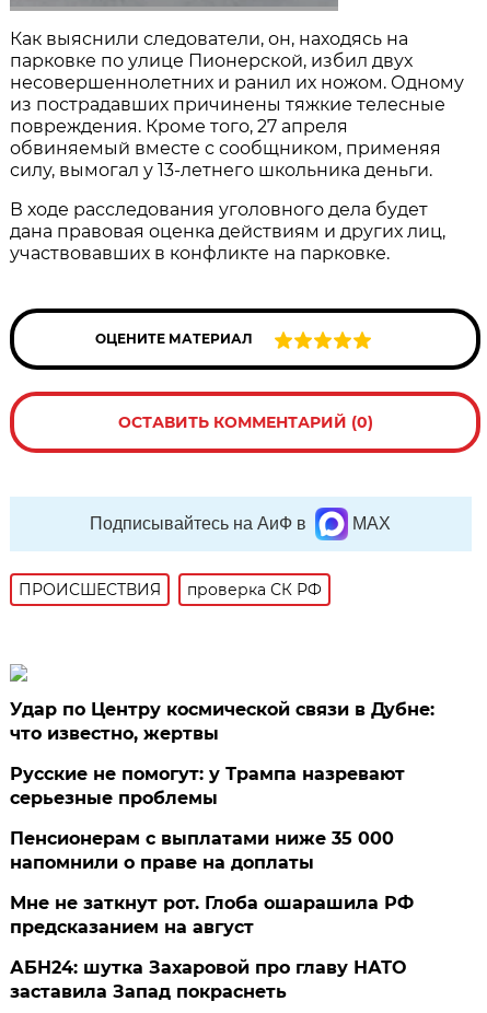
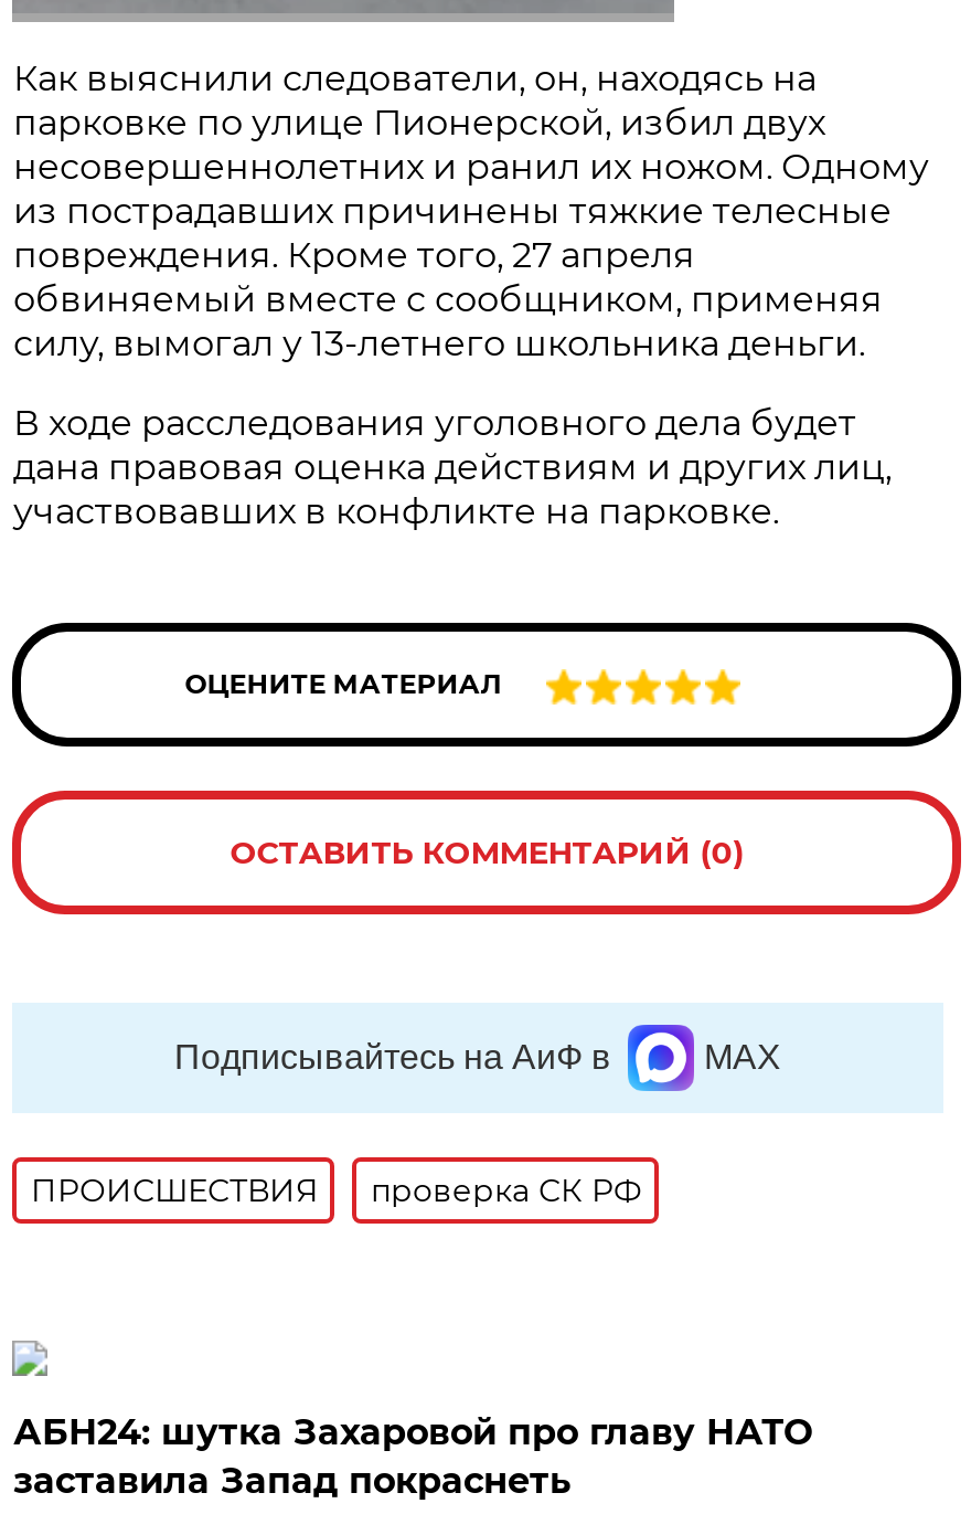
- Удар по Центру космической связи в Дубне:
- что известно, жертвы
- Русские не помогут: у Трампа назревают
- серьезные проблемы
- Пенсионерам с выплатами ниже 35 000
- напомнили о праве на доплаты
- Мне не заткнут рот. Глоба ошарашила РФ
- предсказанием на август
